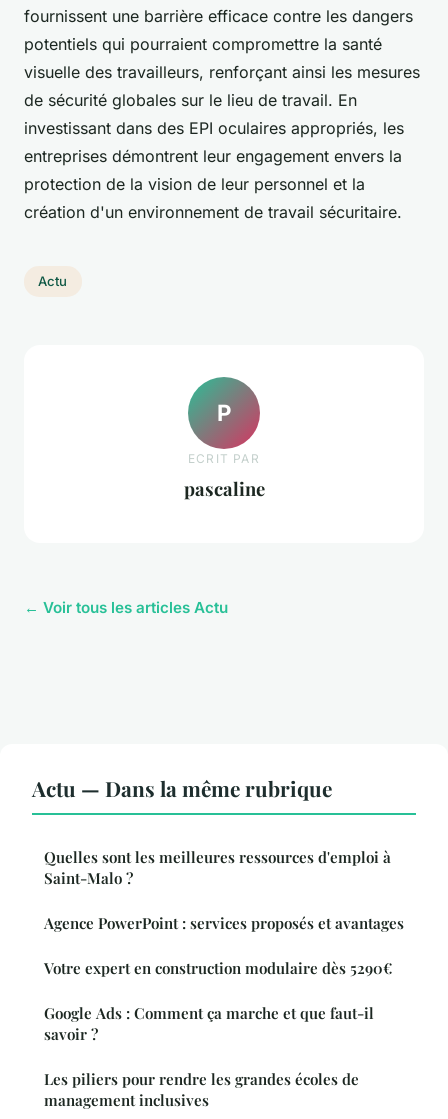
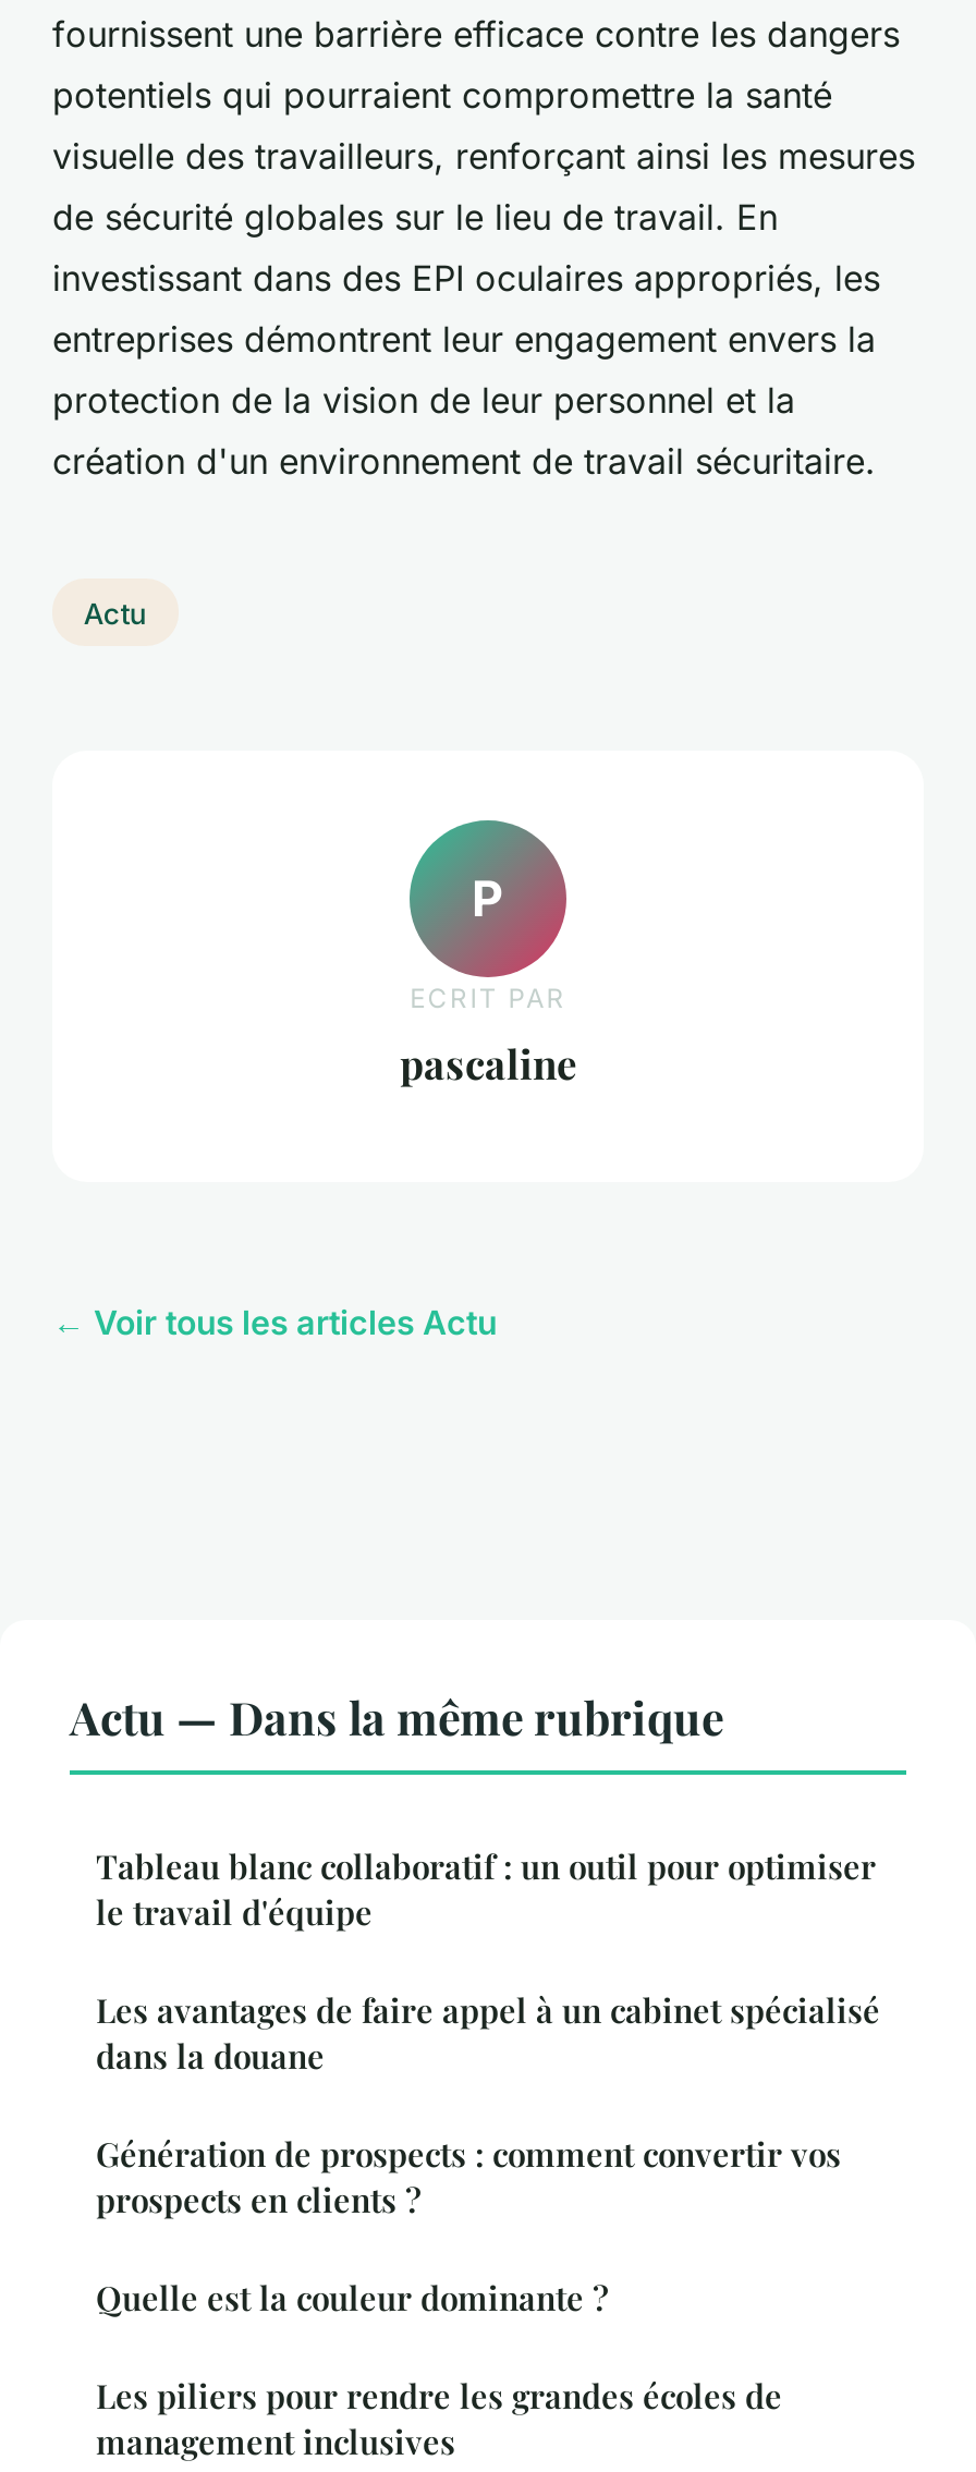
- Quelles sont les meilleures ressources d'emploi à
- Saint-Malo ?
+ Tableau blanc collaboratif : un outil pour optimiser
+ le travail d'équipe

- Agence PowerPoint : services proposés et avantages
+ Les avantages de faire appel à un cabinet spécialisé
+ dans la douane

- Votre expert en construction modulaire dès 5290€
+ Génération de prospects : comment convertir vos
+ prospects en clients ?

- Google Ads : Comment ça marche et que faut-il
- savoir ?
+ Quelle est la couleur dominante ?
